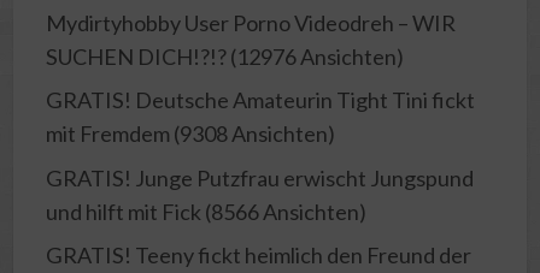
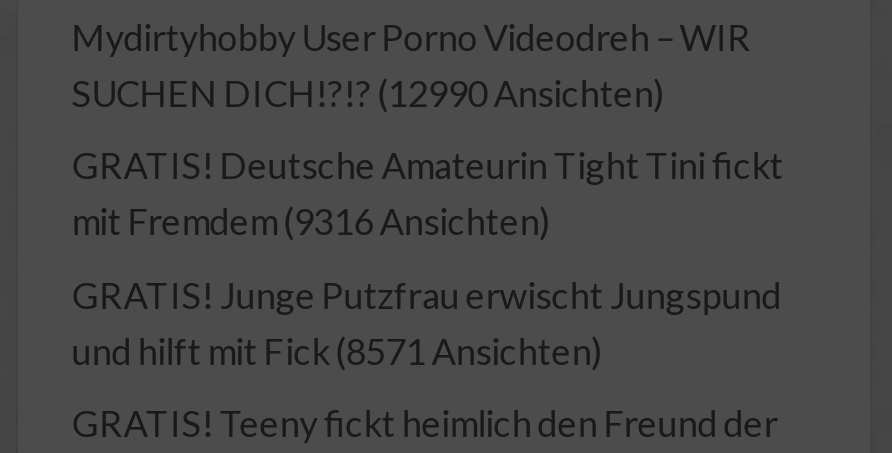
- SUCHEN DICH!?!? (12976 Ansichten)
+ SUCHEN DICH!?!? (12990 Ansichten)

- mit Fremdem (9308 Ansichten)
+ mit Fremdem (9316 Ansichten)

- und hilft mit Fick (8566 Ansichten)
+ und hilft mit Fick (8571 Ansichten)
